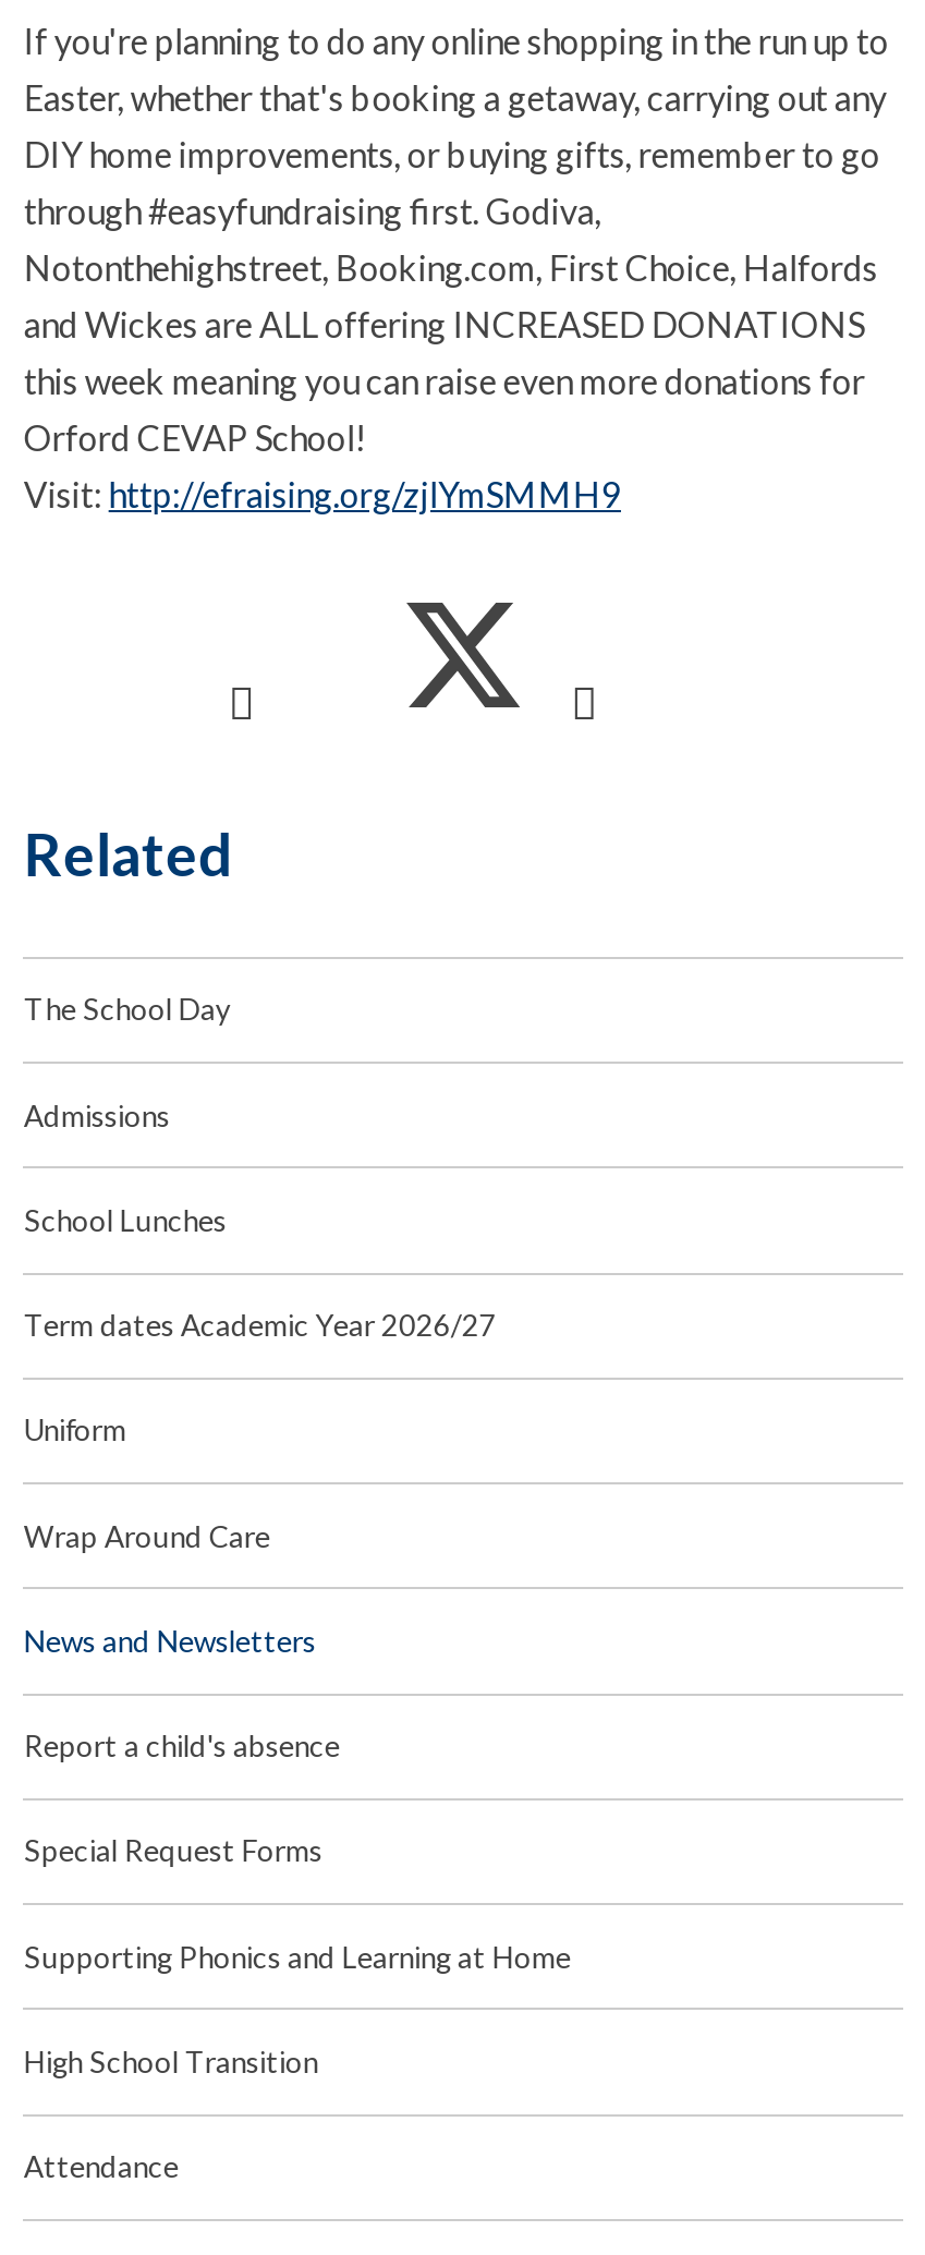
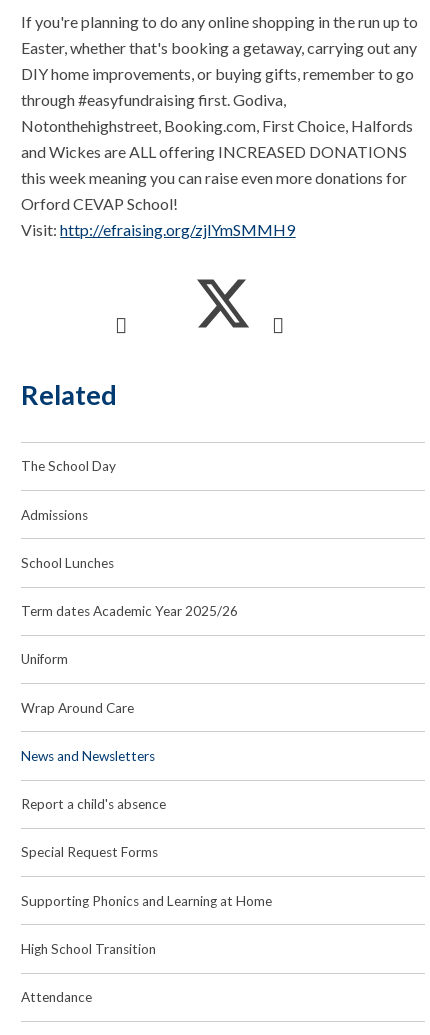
- Term dates Academic Year 2026/27
+ Term dates Academic Year 2025/26
